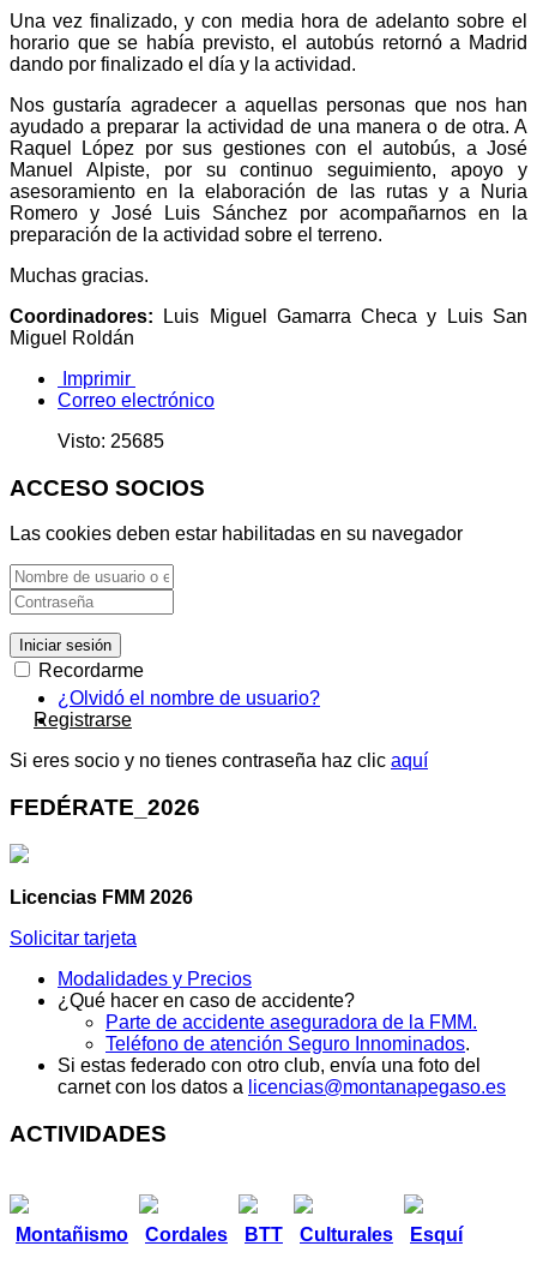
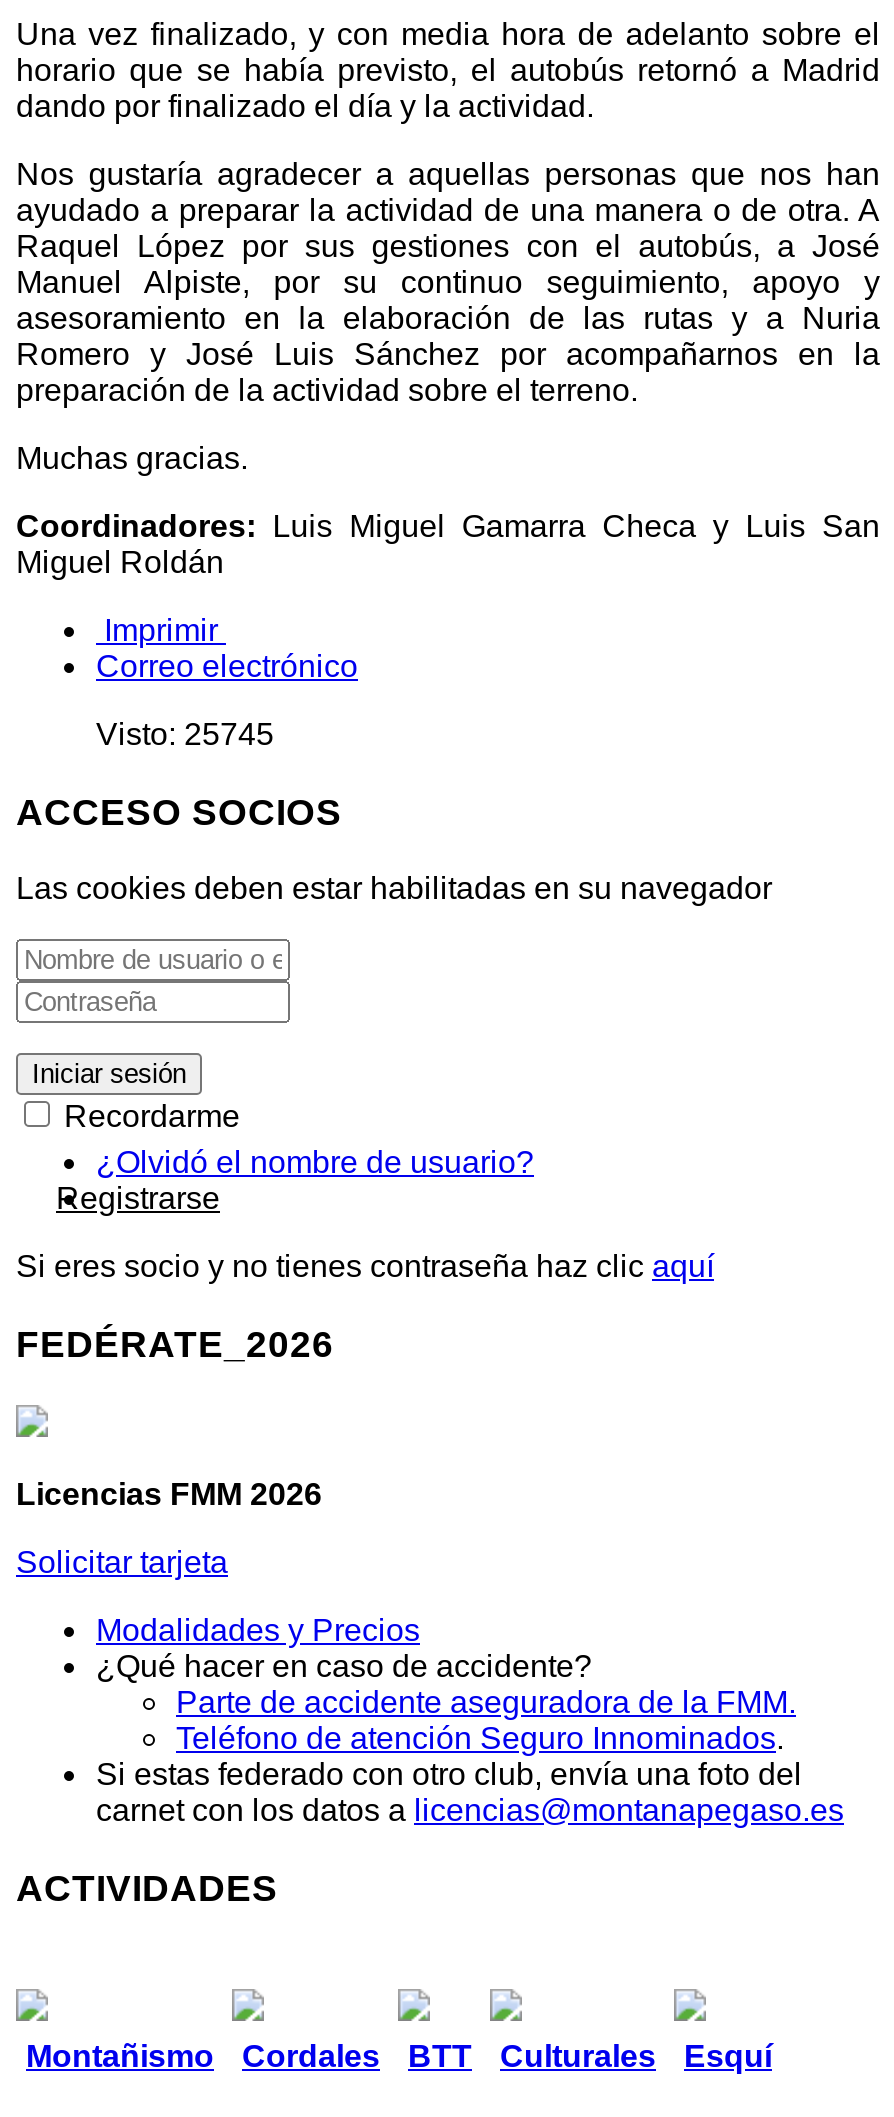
- Visto: 25685
+ Visto: 25745
